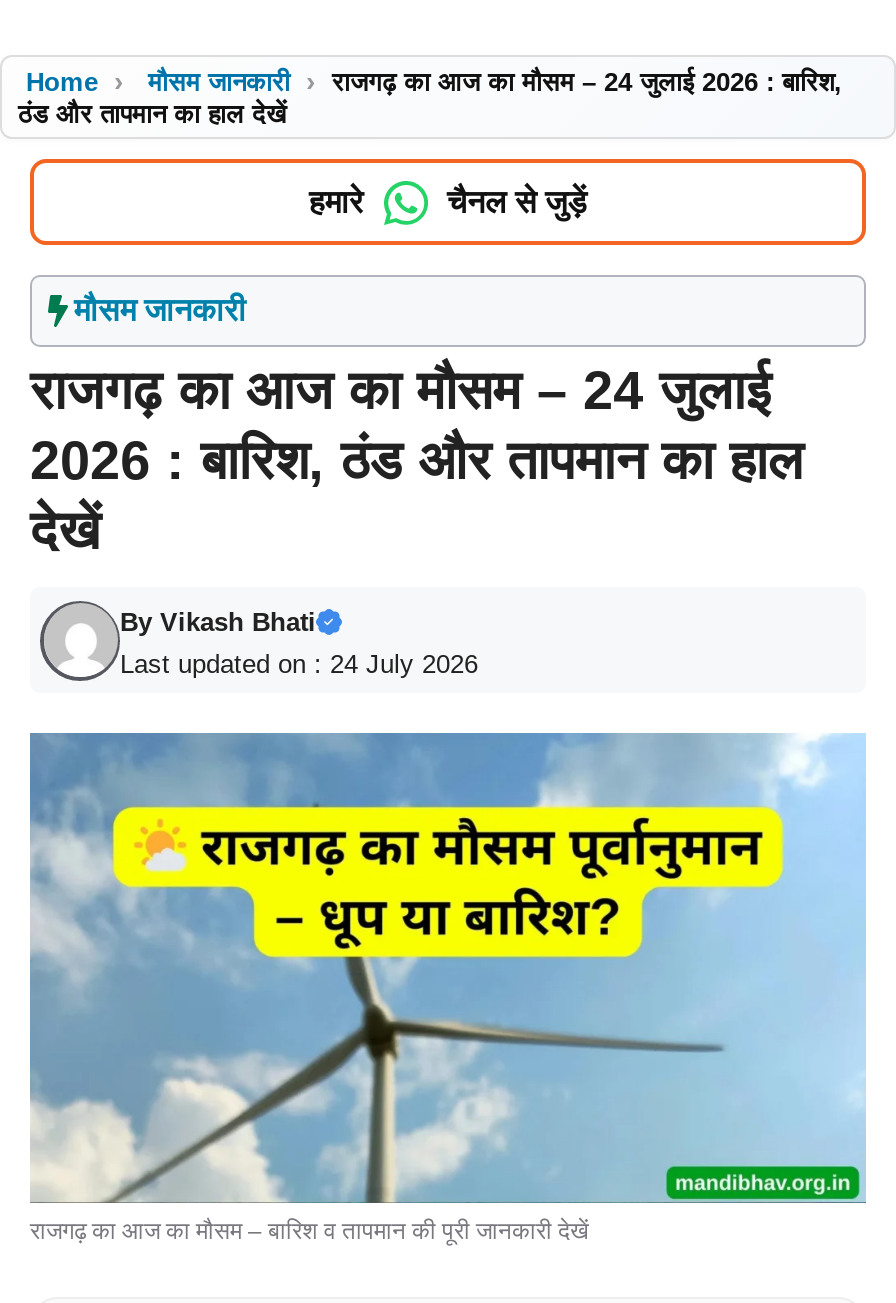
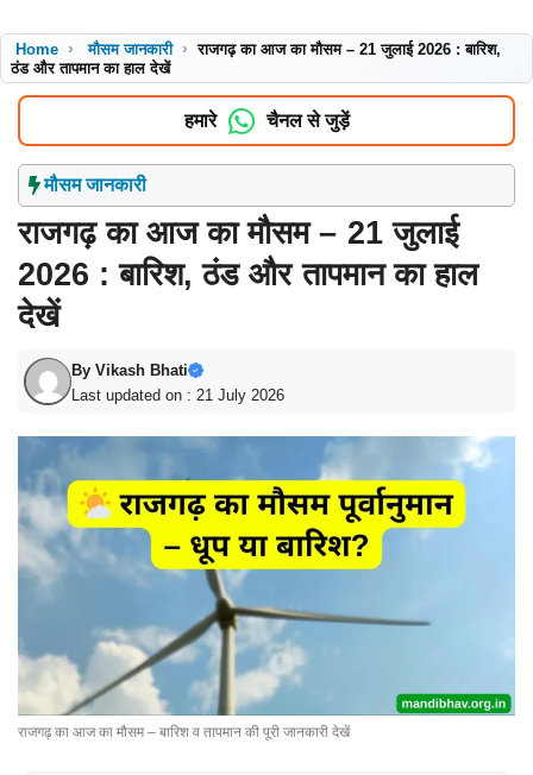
- राजगढ़ का आज का मौसम – 24 जुलाई 2026 : बारिश,
+ राजगढ़ का आज का मौसम – 21 जुलाई 2026 : बारिश,

- राजगढ़ का आज का मौसम – 24 जुलाई
+ राजगढ़ का आज का मौसम – 21 जुलाई

- Last updated on : 24 July 2026
+ Last updated on : 21 July 2026
